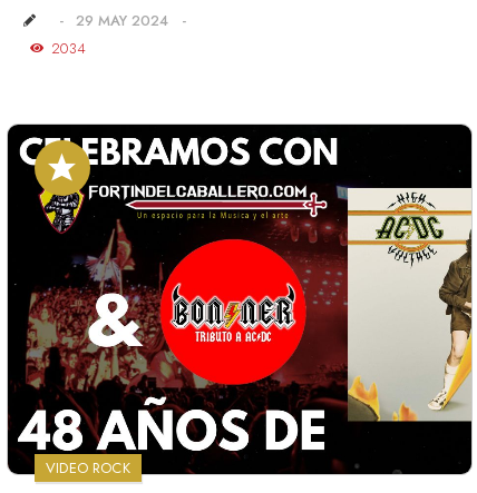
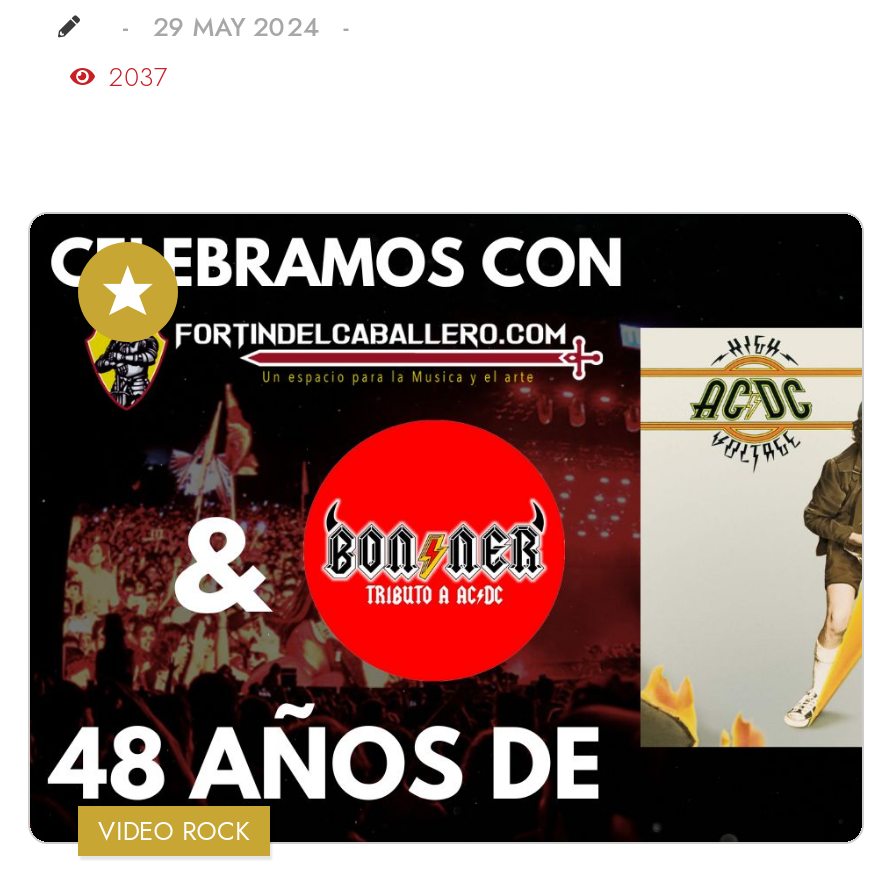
- 2034
+ 2037
